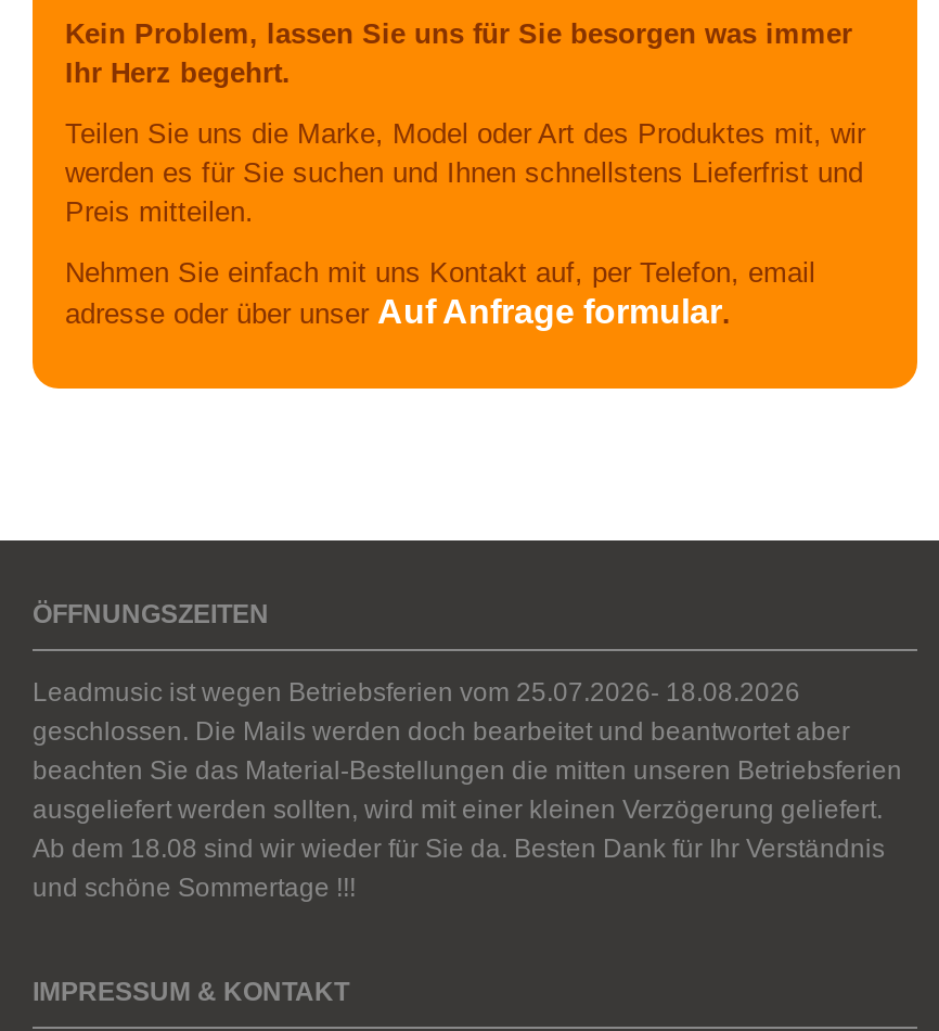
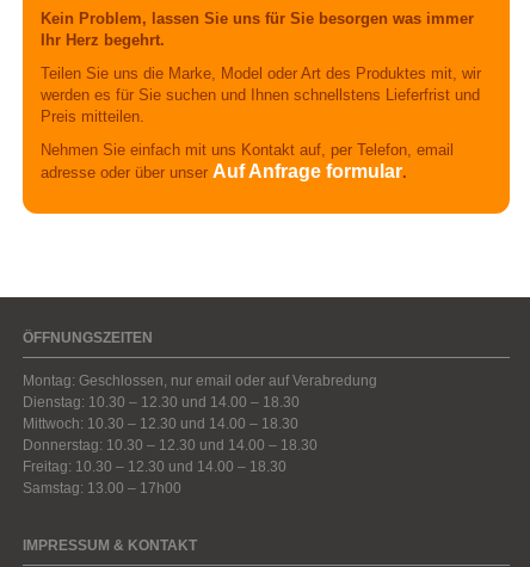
- Leadmusic ist wegen Betriebsferien vom 25.07.2026- 18.08.2026
- geschlossen. Die Mails werden doch bearbeitet und beantwortet aber
- beachten Sie das Material-Bestellungen die mitten unseren Betriebsferien
- ausgeliefert werden sollten, wird mit einer kleinen Verzögerung geliefert.
- Ab dem 18.08 sind wir wieder für Sie da. Besten Dank für Ihr Verständnis
- und schöne Sommertage !!!
+ Montag: Geschlossen, nur email oder auf Verabredung
+ Dienstag: 10.30 – 12.30 und 14.00 – 18.30
+ Mittwoch: 10.30 – 12.30 und 14.00 – 18.30
+ Donnerstag: 10.30 – 12.30 und 14.00 – 18.30
+ Freitag: 10.30 – 12.30 und 14.00 – 18.30
+ Samstag: 13.00 – 17h00
